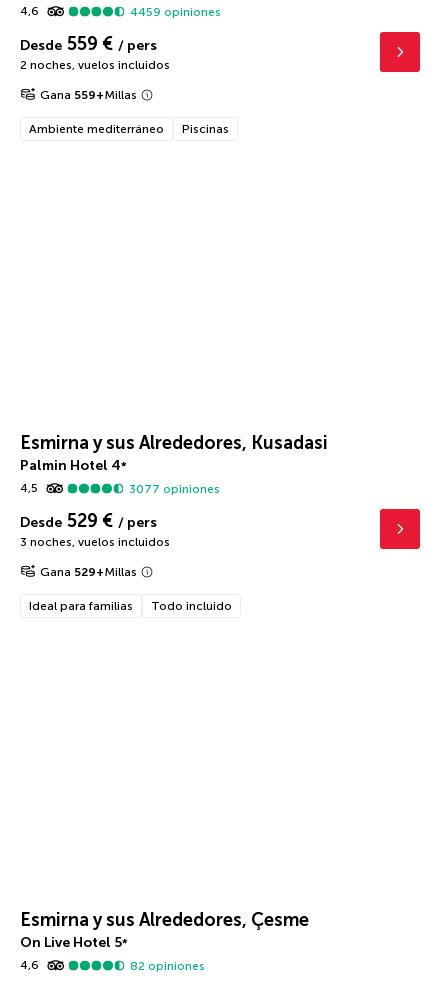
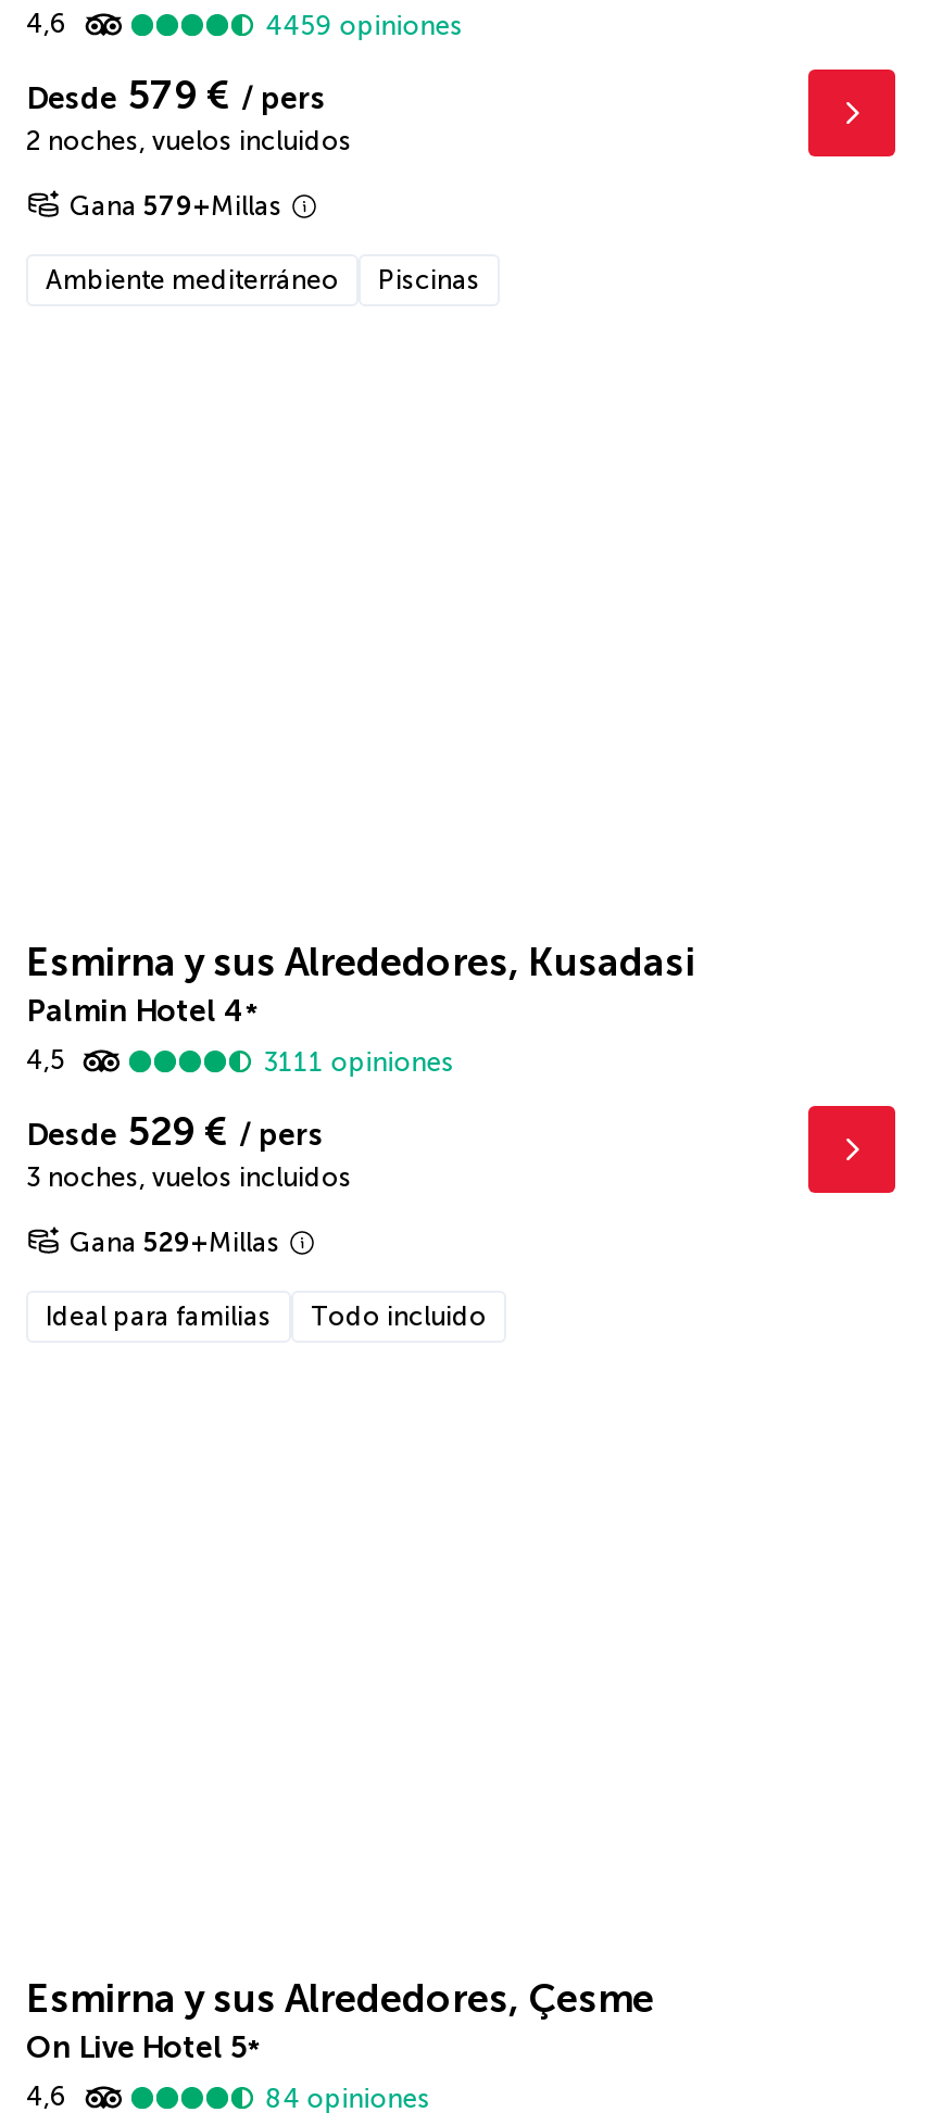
- Desde 559 € / pers
+ Desde 579 € / pers

- Gana 559+Millas
+ Gana 579+Millas

- 3077 opiniones
+ 3111 opiniones

- 82 opiniones
+ 84 opiniones
